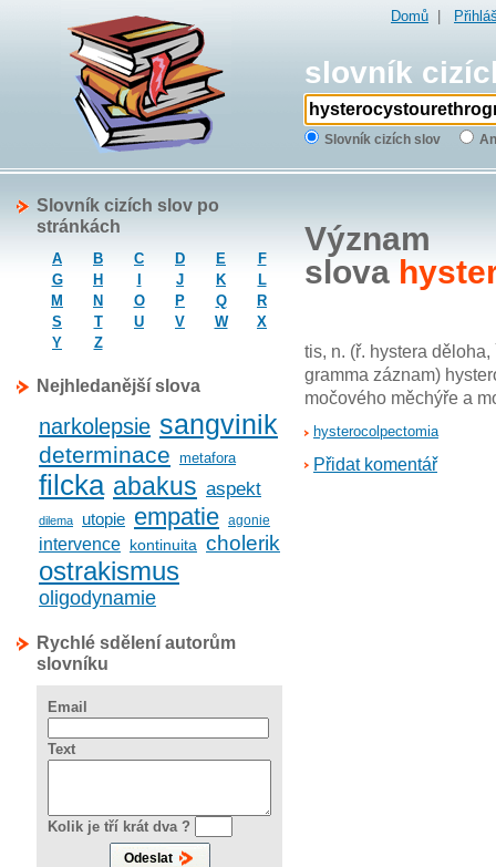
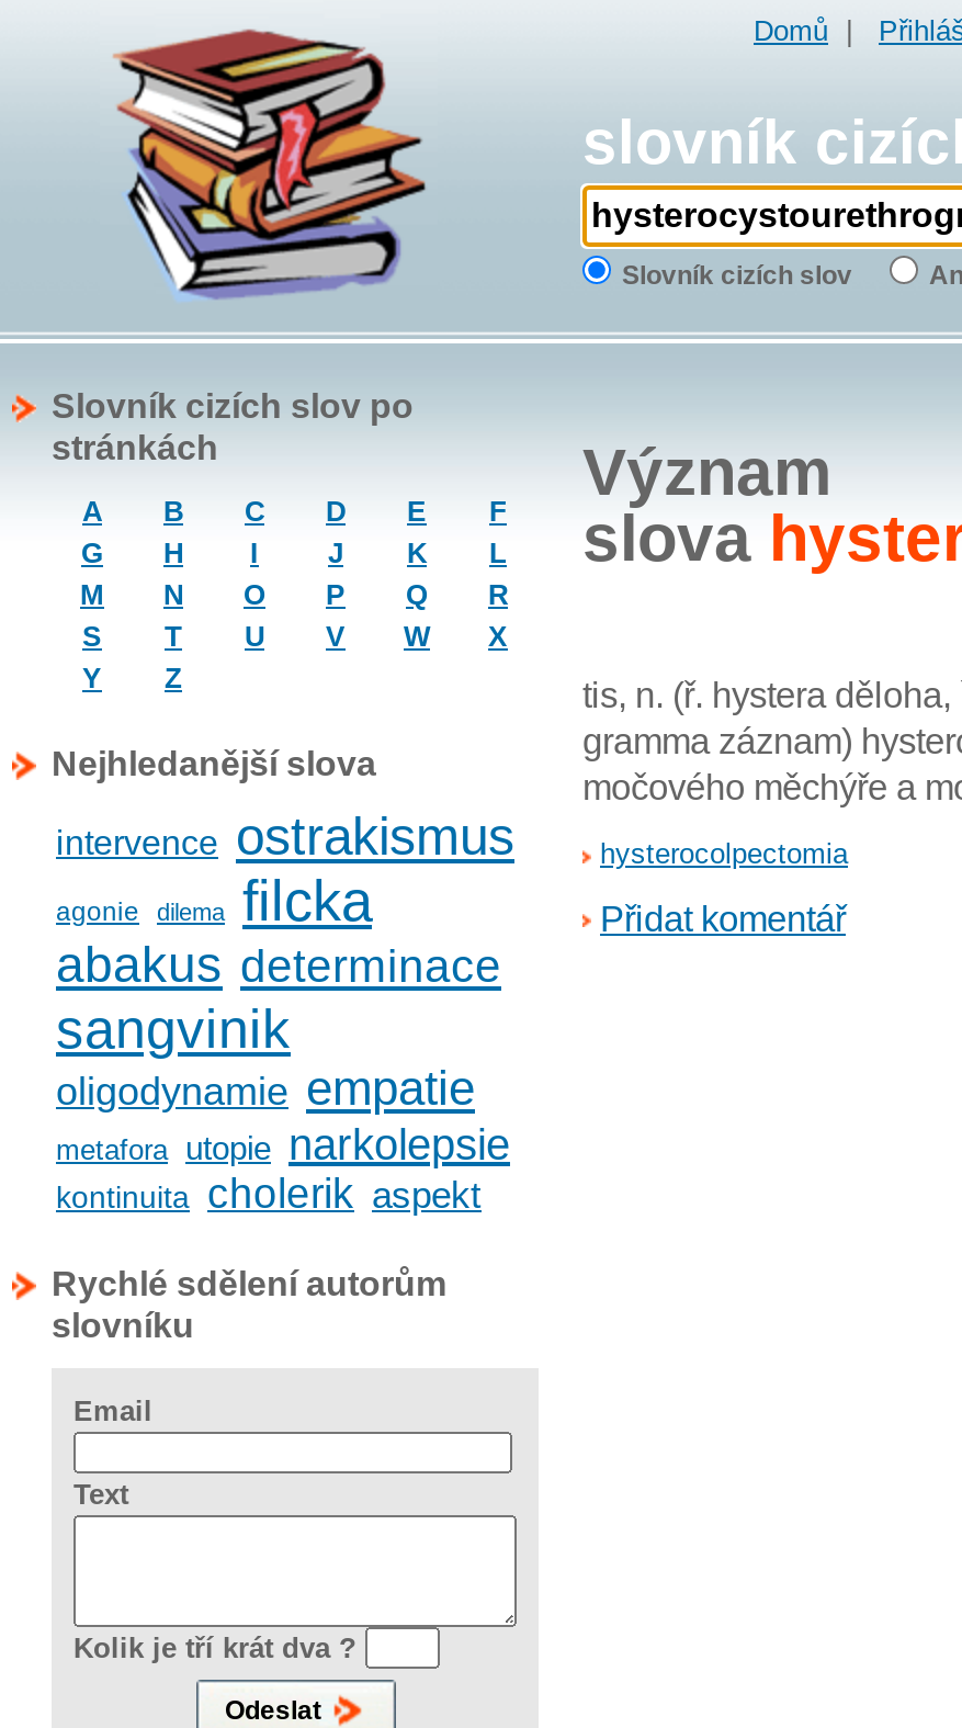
- narkolepsie sangvinik
- determinace metafora
- filcka abakus aspekt
+ intervence ostrakismus
+ agonie

- utopie empatie agonie
- intervence kontinuita cholerik
- ostrakismus
- oligodynamie
+ filcka
+ abakus determinace
+ sangvinik
+ oligodynamie empatie
+ metafora utopie narkolepsie
+ kontinuita cholerik aspekt

moved up: dilema
